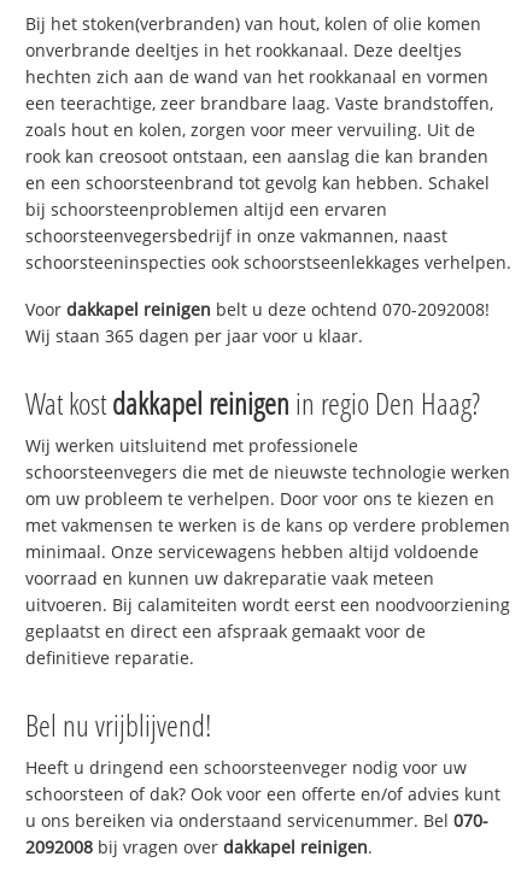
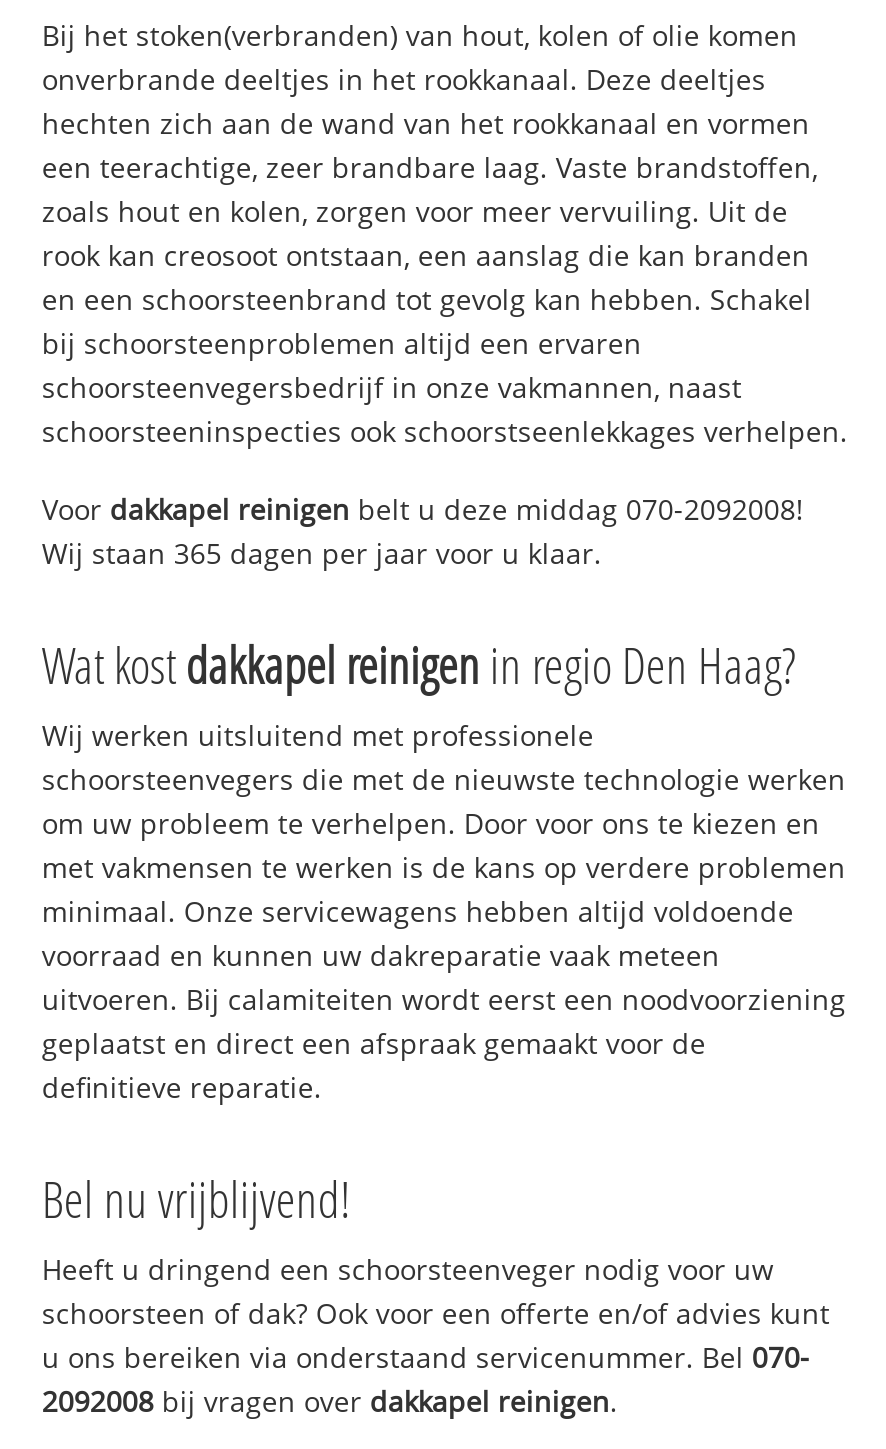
- Voor dakkapel reinigen belt u deze ochtend 070-2092008!
+ Voor dakkapel reinigen belt u deze middag 070-2092008!
